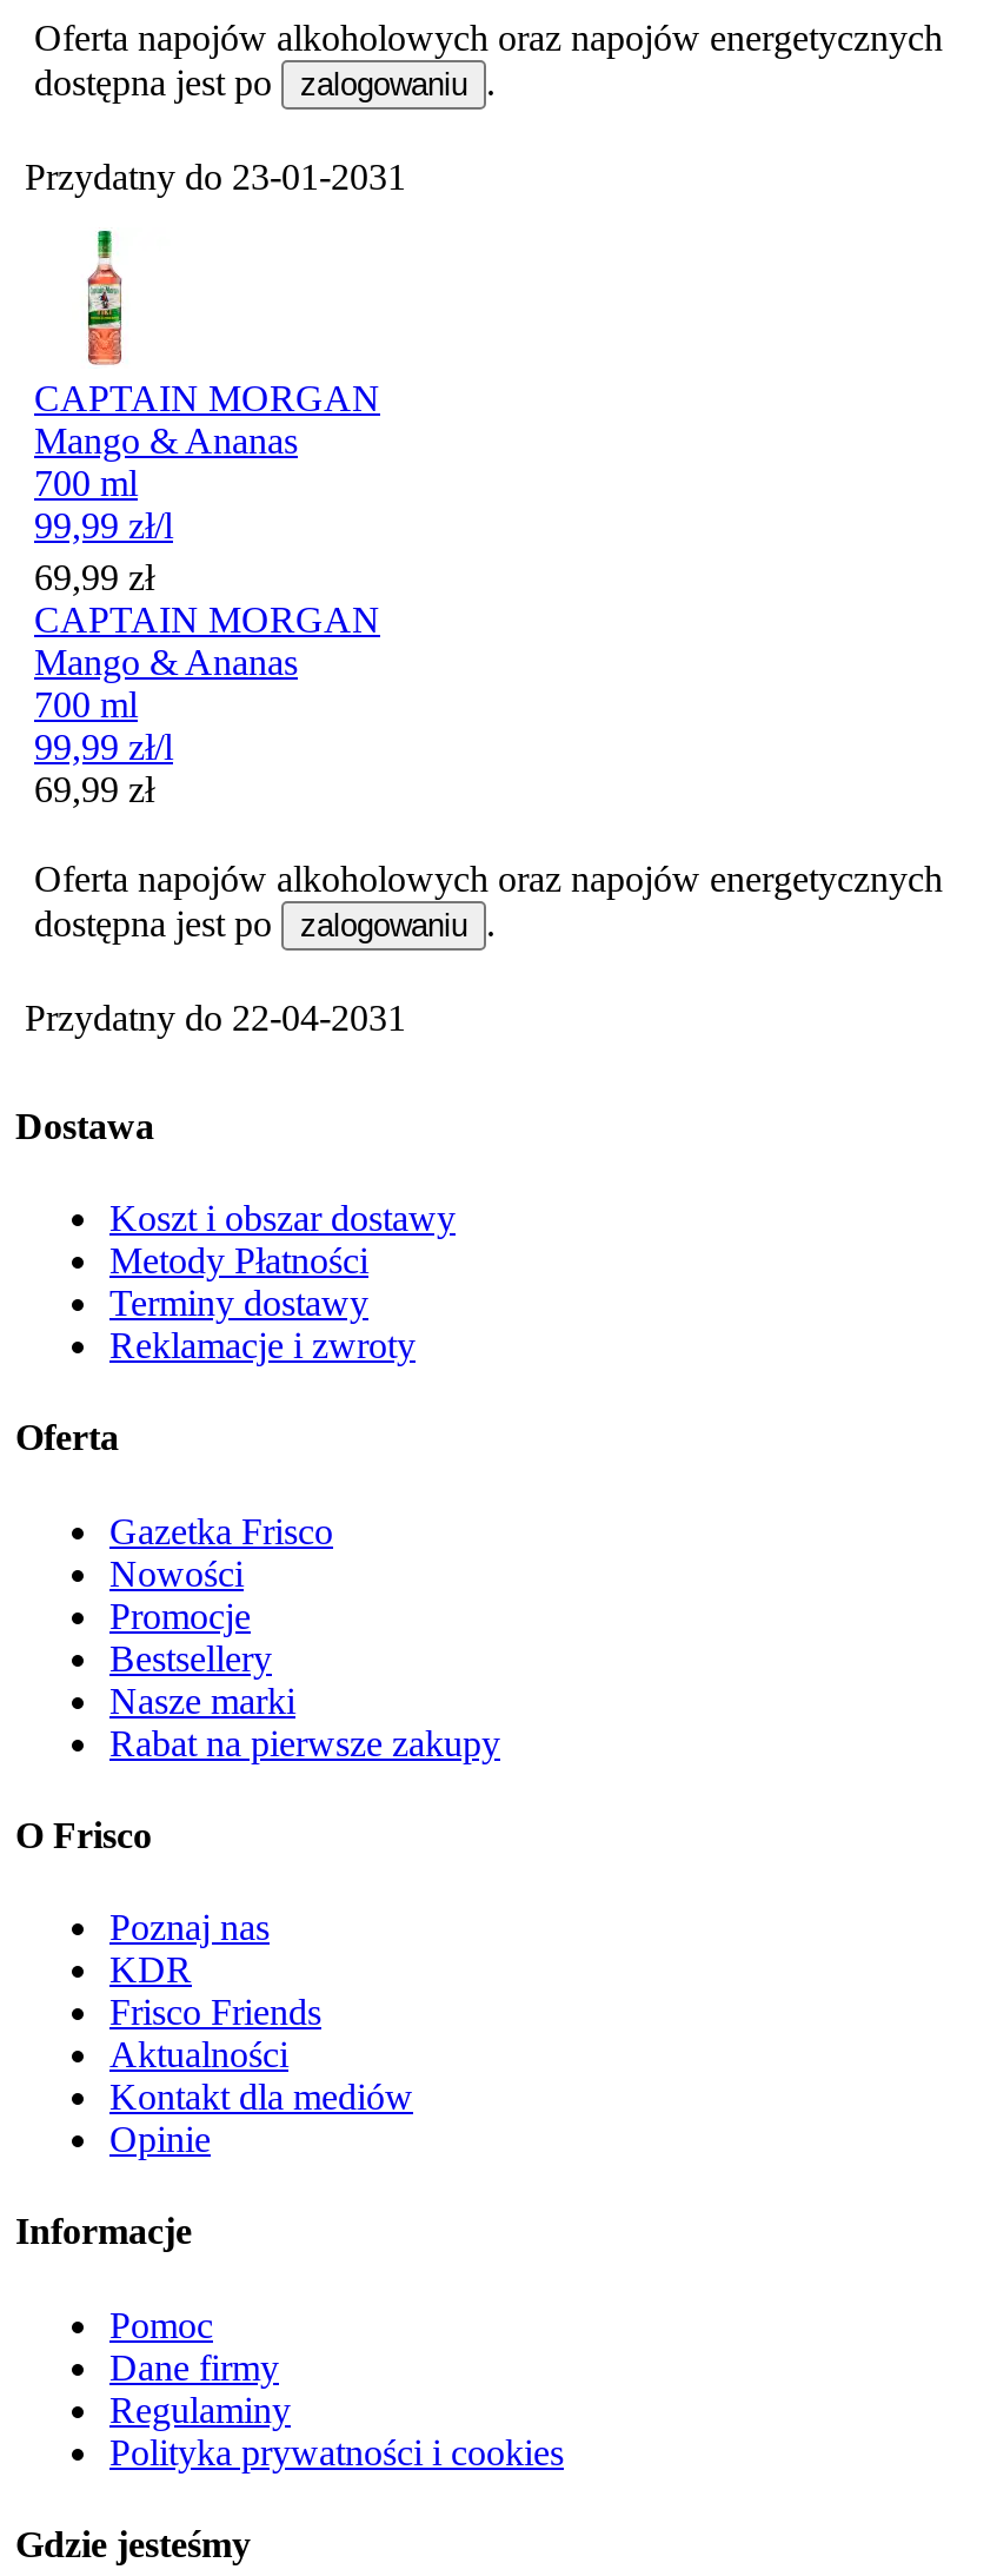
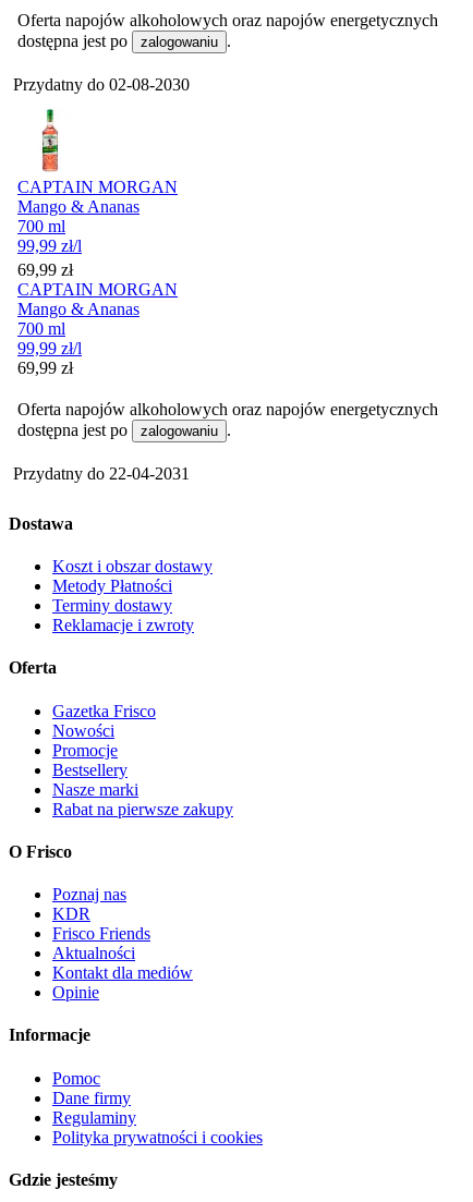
- Przydatny do 23-01-2031
+ Przydatny do 02-08-2030
